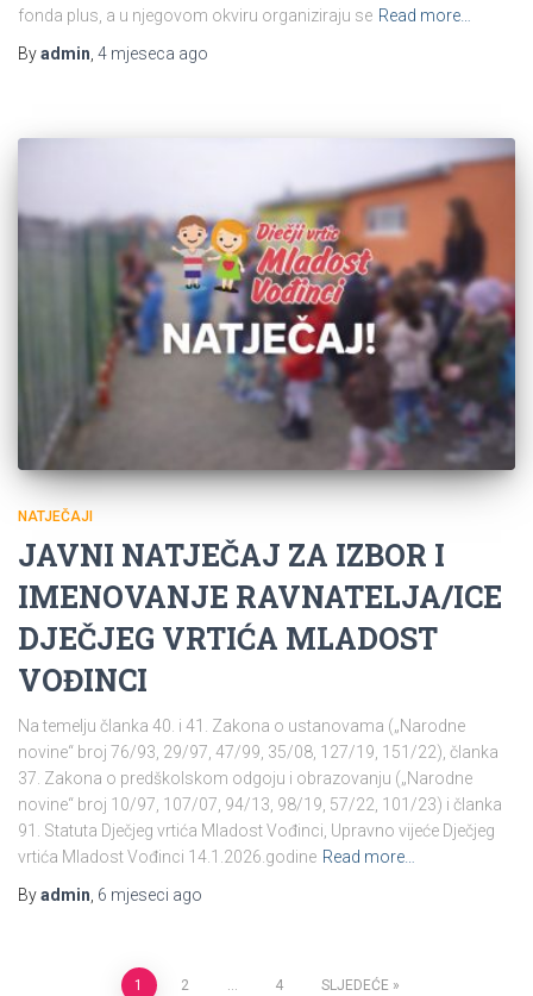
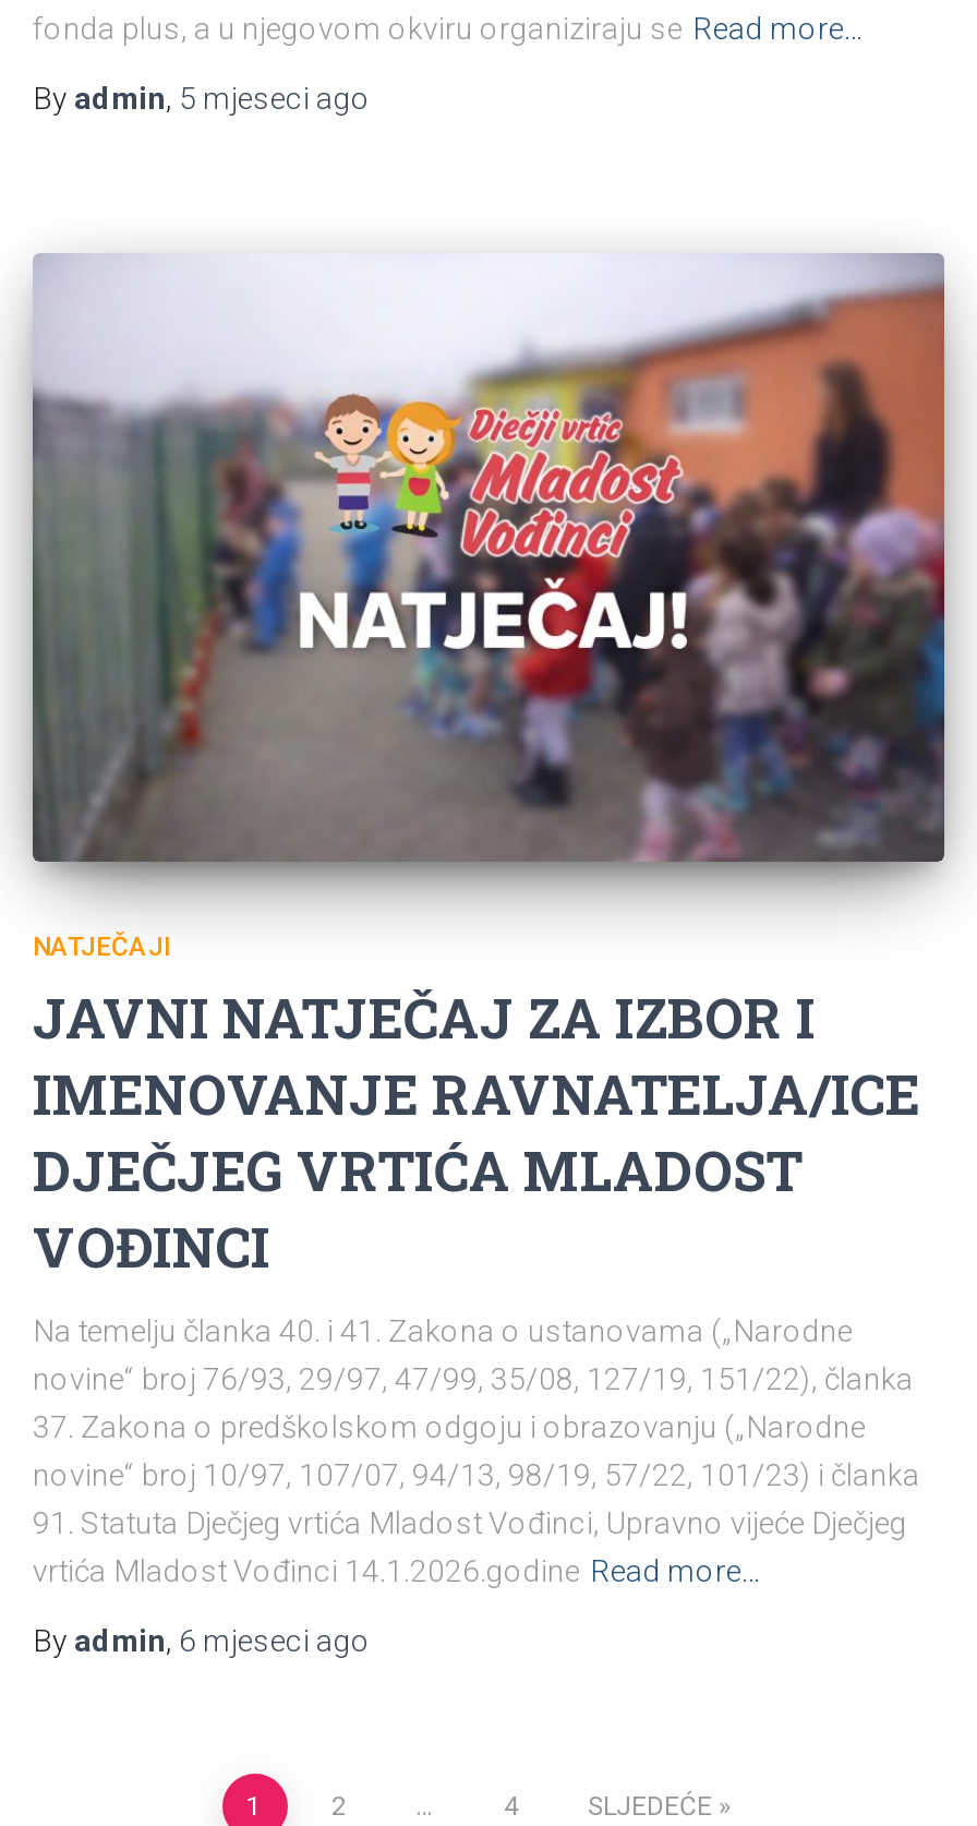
- By admin, 4 mjeseca ago
+ By admin, 5 mjeseci ago
